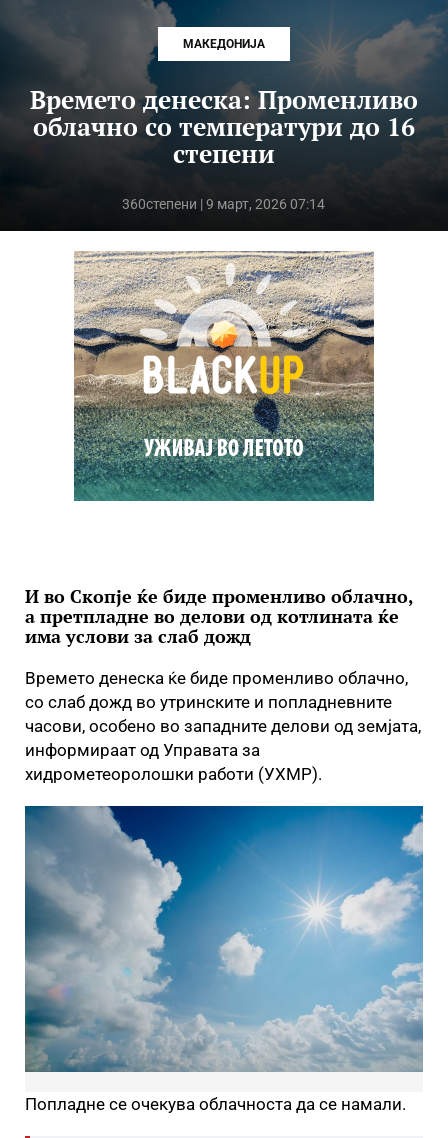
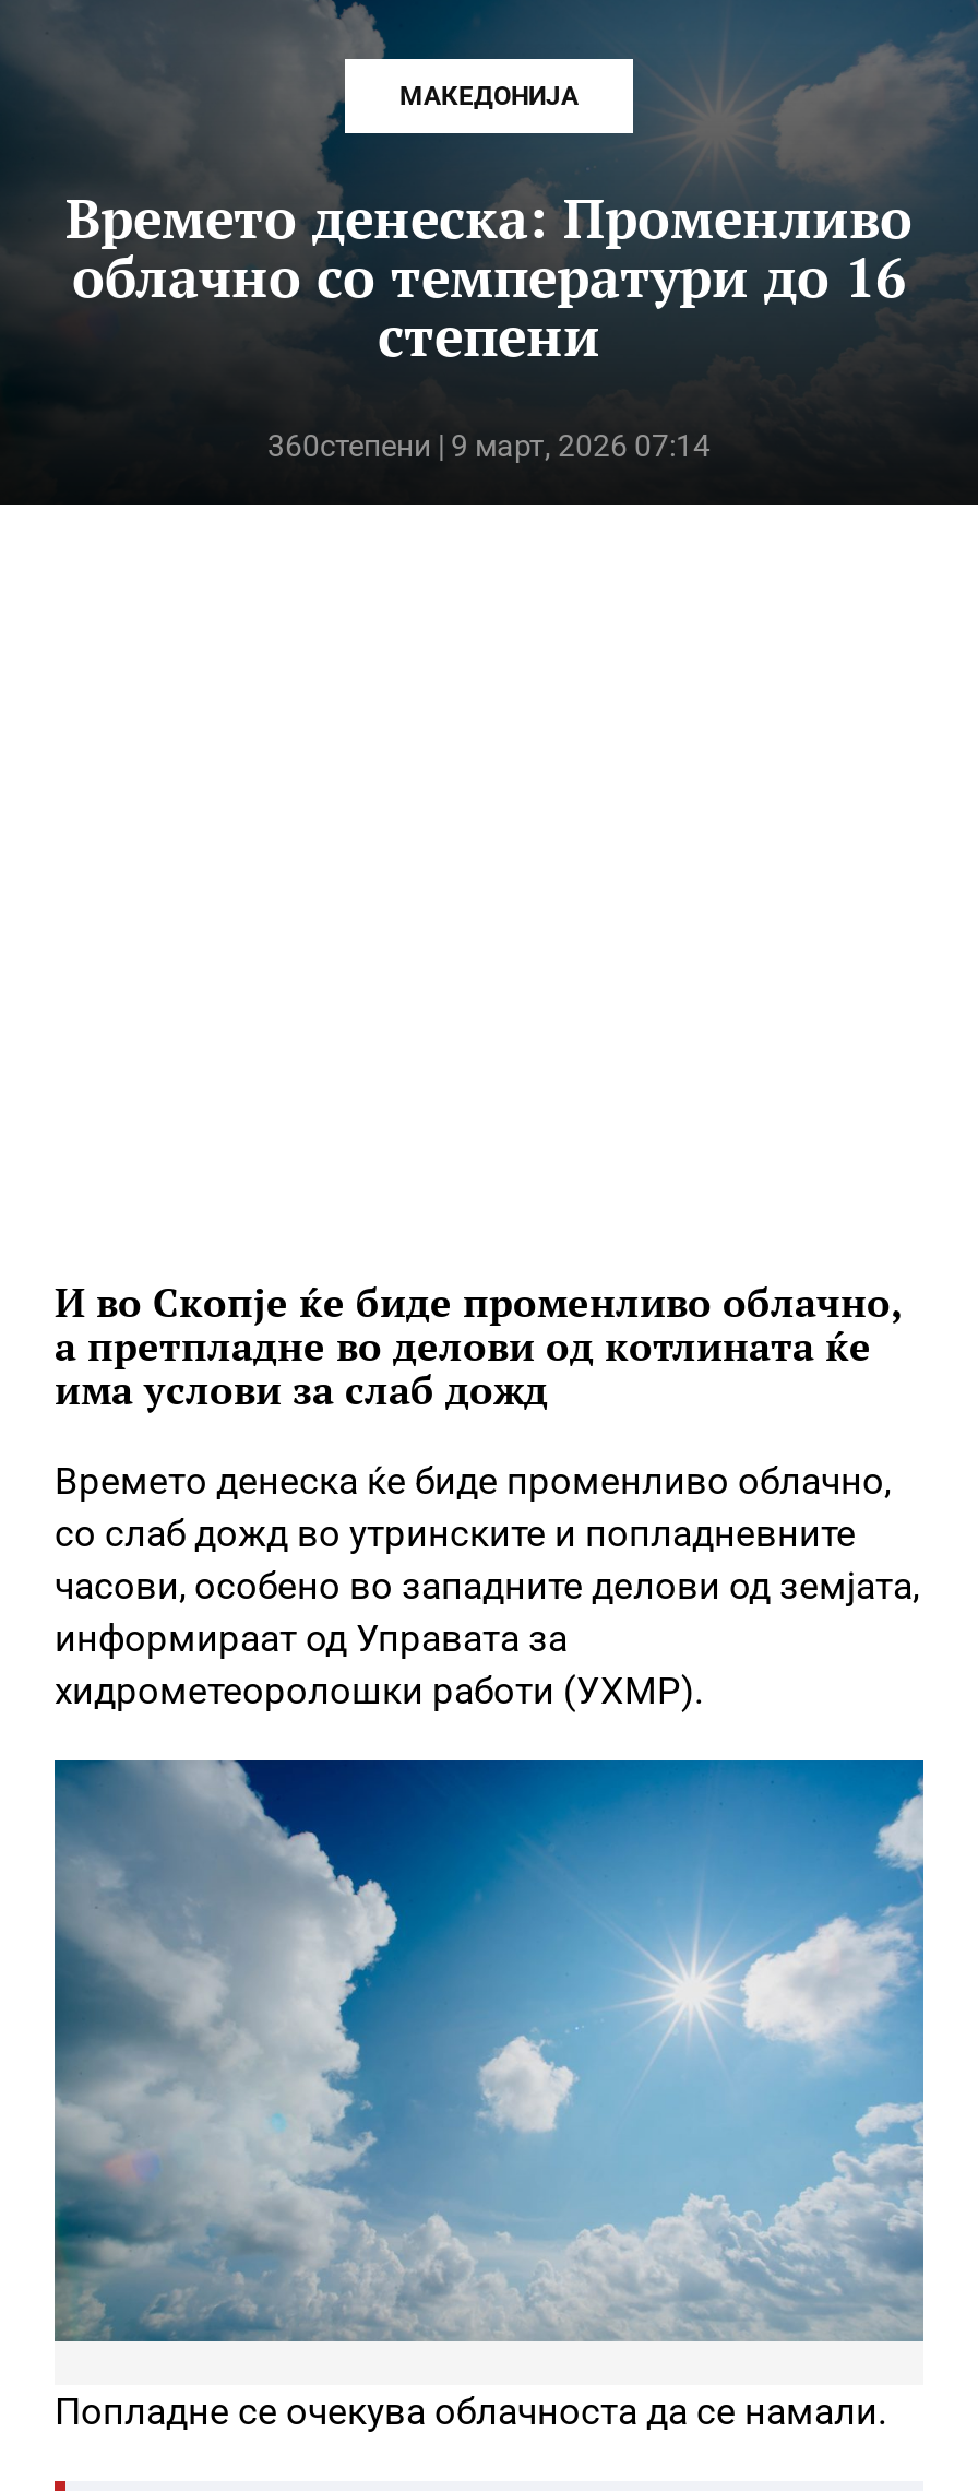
- [image]
